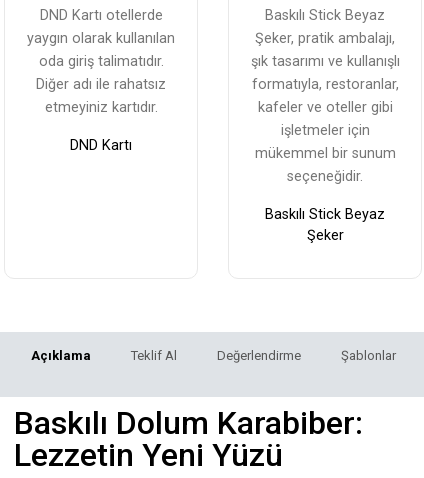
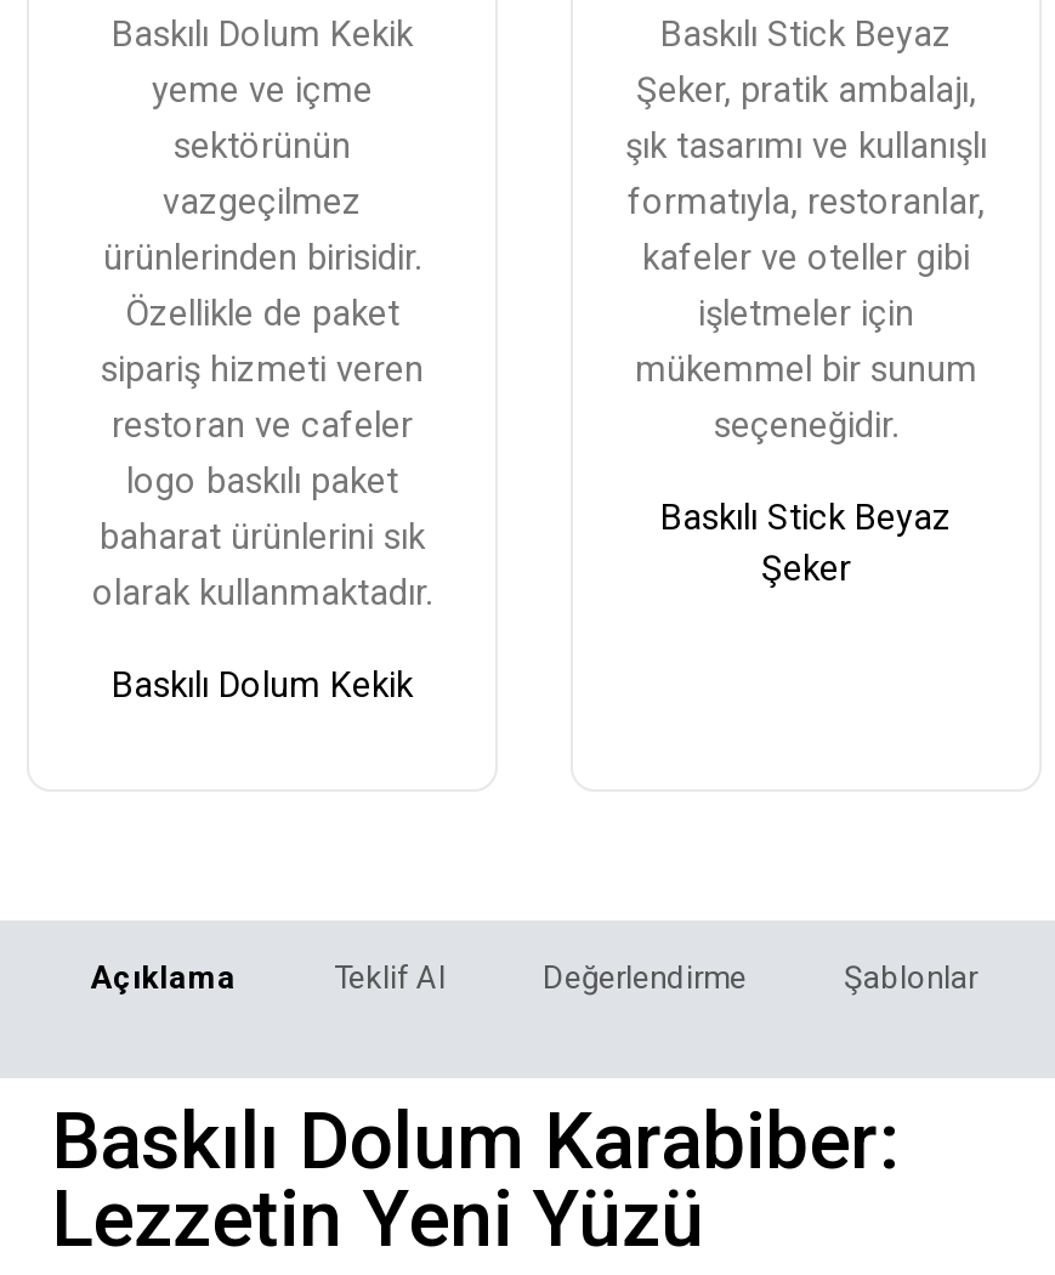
- DND Kartı otellerde
- yaygın olarak kullanılan
- oda giriş talimatıdır.
- Diğer adı ile rahatsız
- etmeyiniz kartıdır.
+ Baskılı Dolum Kekik
+ yeme ve içme
+ sektörünün
+ vazgeçilmez
+ ürünlerinden birisidir.
+ Özellikle de paket
+ sipariş hizmeti veren
+ restoran ve cafeler
+ logo baskılı paket
+ baharat ürünlerini sık
+ olarak kullanmaktadır.

- DND Kartı
+ Baskılı Dolum Kekik
